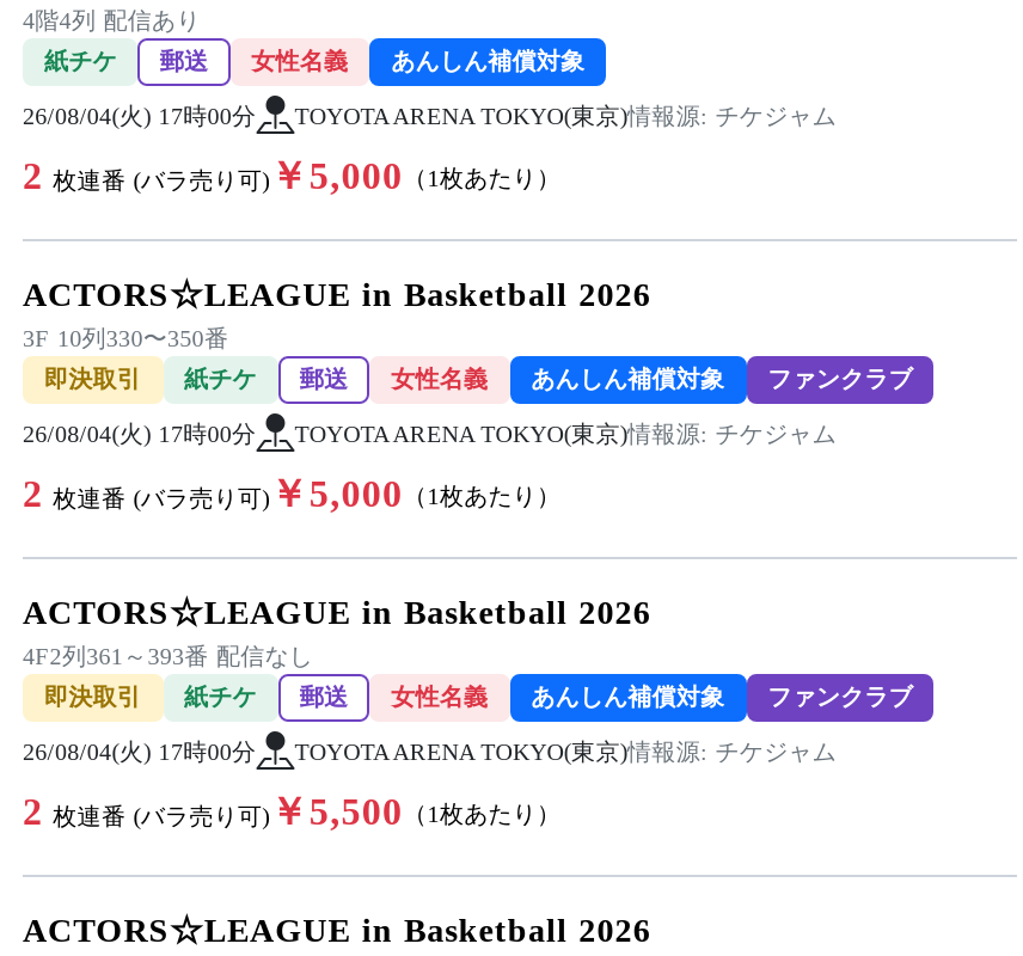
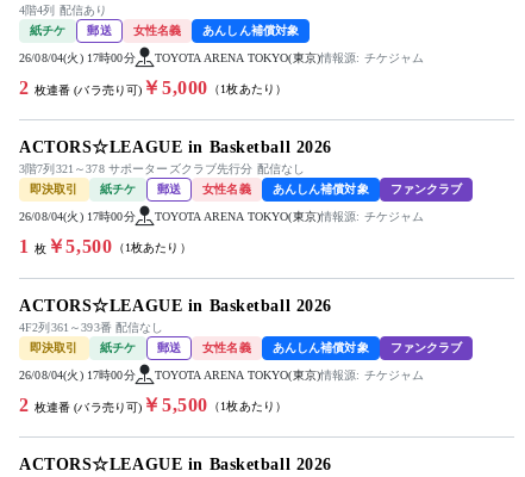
- 3F 10列330〜350番
+ 3階7列321～378 サポーターズクラブ先行分 配信なし

- 2 枚連番 (バラ売り可)￥5,000（1枚あたり）
+ 1 枚￥5,500（1枚あたり）
